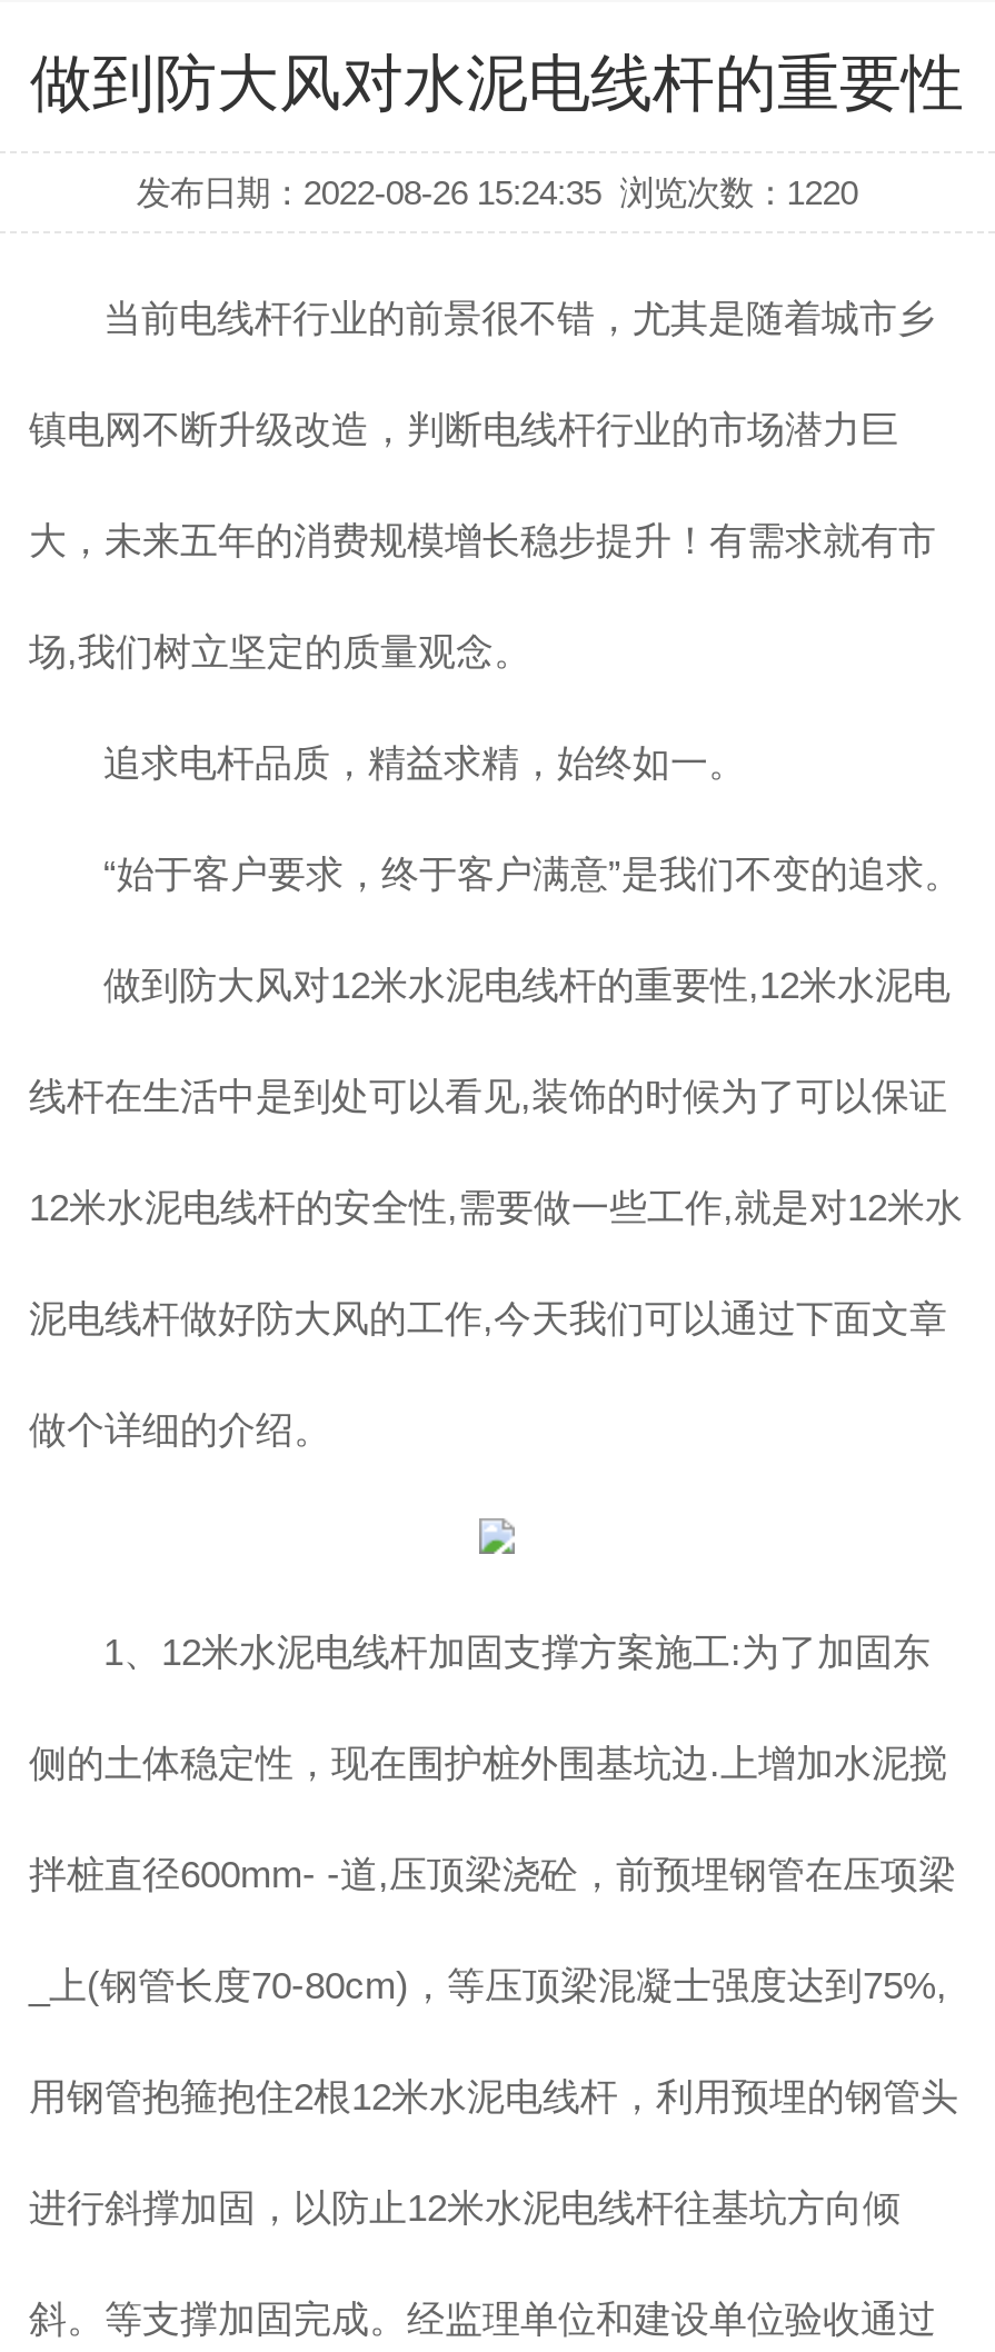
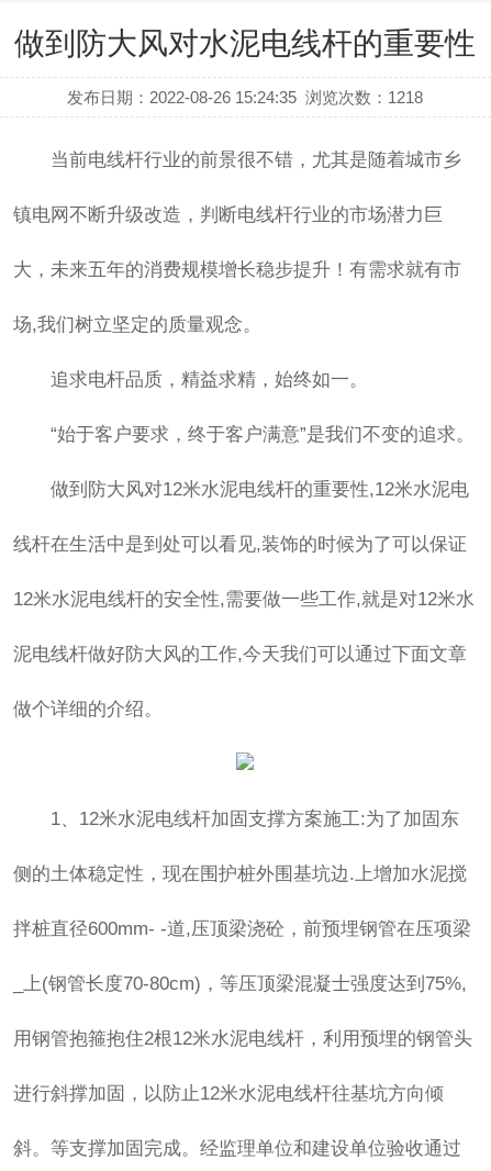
- 发布日期：2022-08-26 15:24:35 浏览次数：1220
+ 发布日期：2022-08-26 15:24:35 浏览次数：1218
